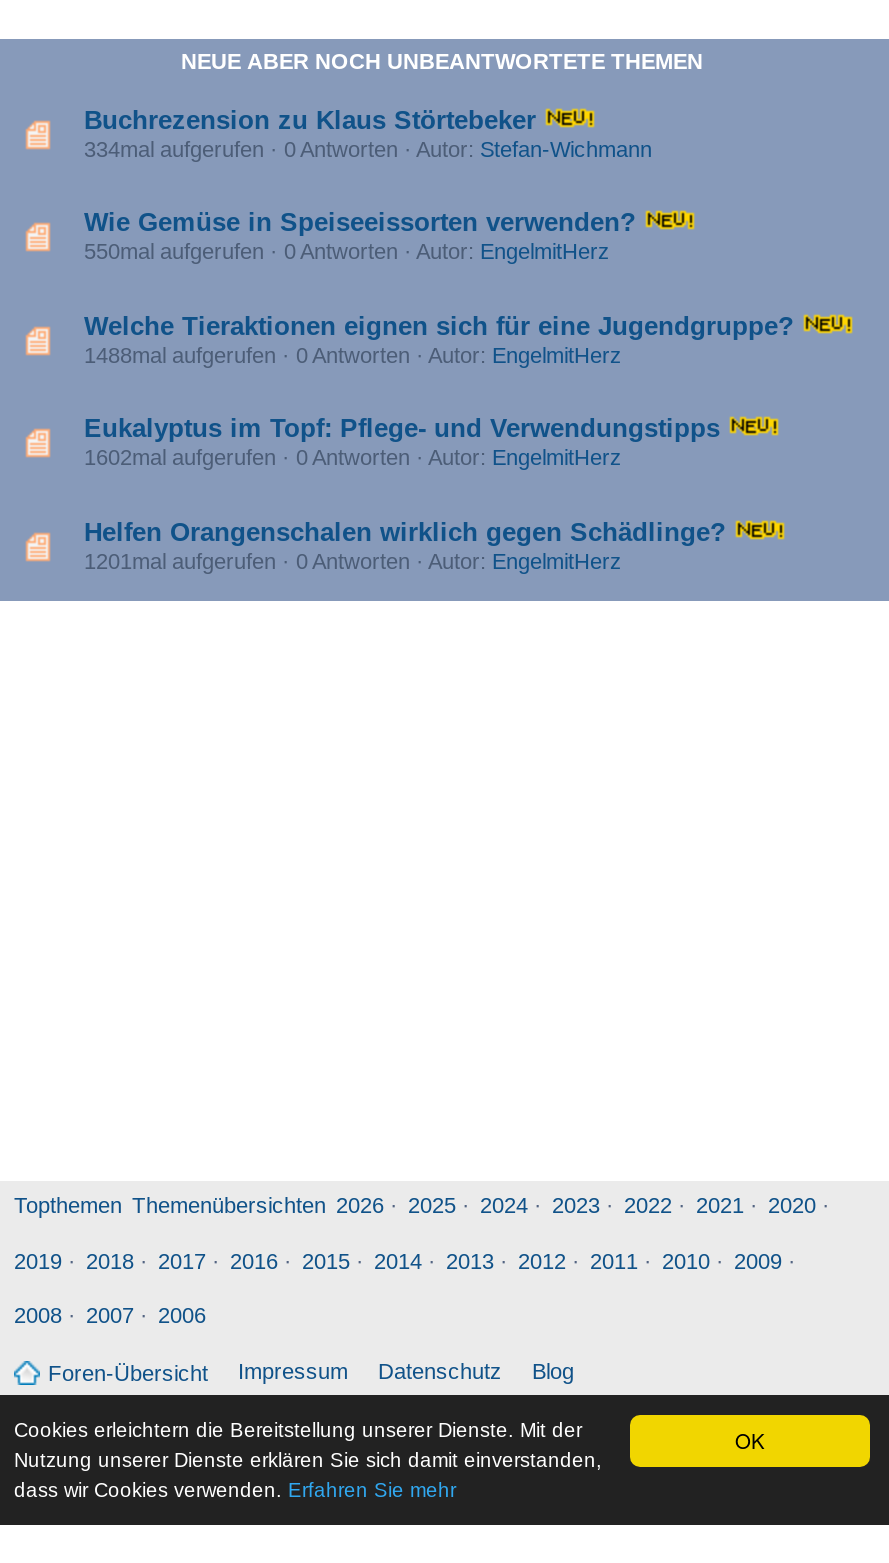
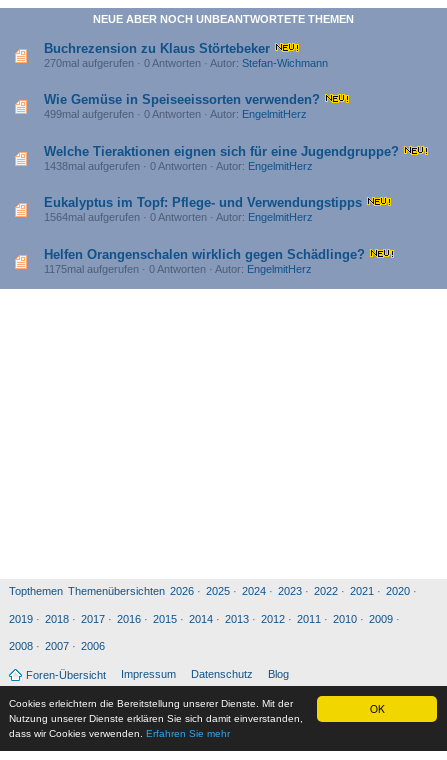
- 334mal aufgerufen · 0 Antworten · Autor: Stefan-Wichmann
+ 270mal aufgerufen · 0 Antworten · Autor: Stefan-Wichmann

- 550mal aufgerufen · 0 Antworten · Autor: EngelmitHerz
+ 499mal aufgerufen · 0 Antworten · Autor: EngelmitHerz

- 1488mal aufgerufen · 0 Antworten · Autor: EngelmitHerz
+ 1438mal aufgerufen · 0 Antworten · Autor: EngelmitHerz

- 1602mal aufgerufen · 0 Antworten · Autor: EngelmitHerz
+ 1564mal aufgerufen · 0 Antworten · Autor: EngelmitHerz

- 1201mal aufgerufen · 0 Antworten · Autor: EngelmitHerz
+ 1175mal aufgerufen · 0 Antworten · Autor: EngelmitHerz
